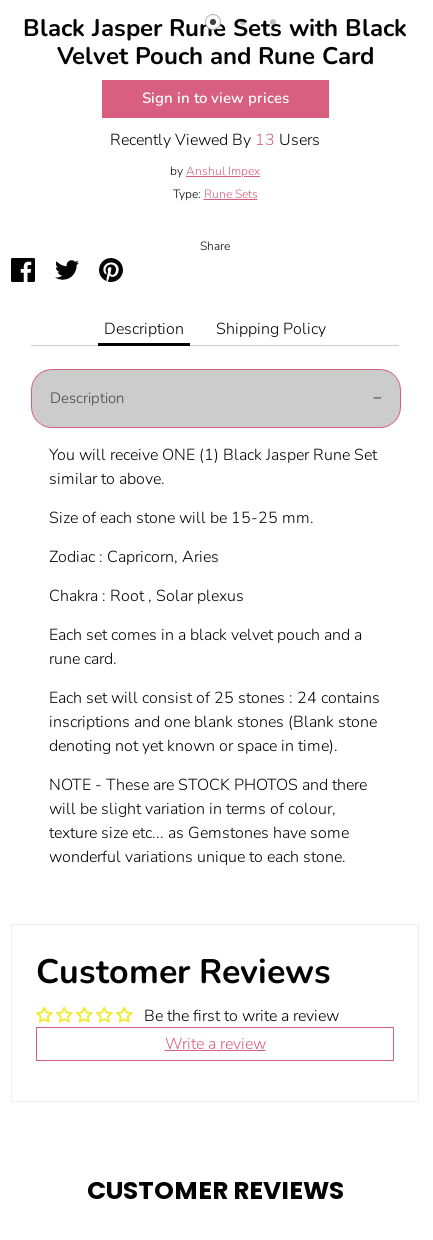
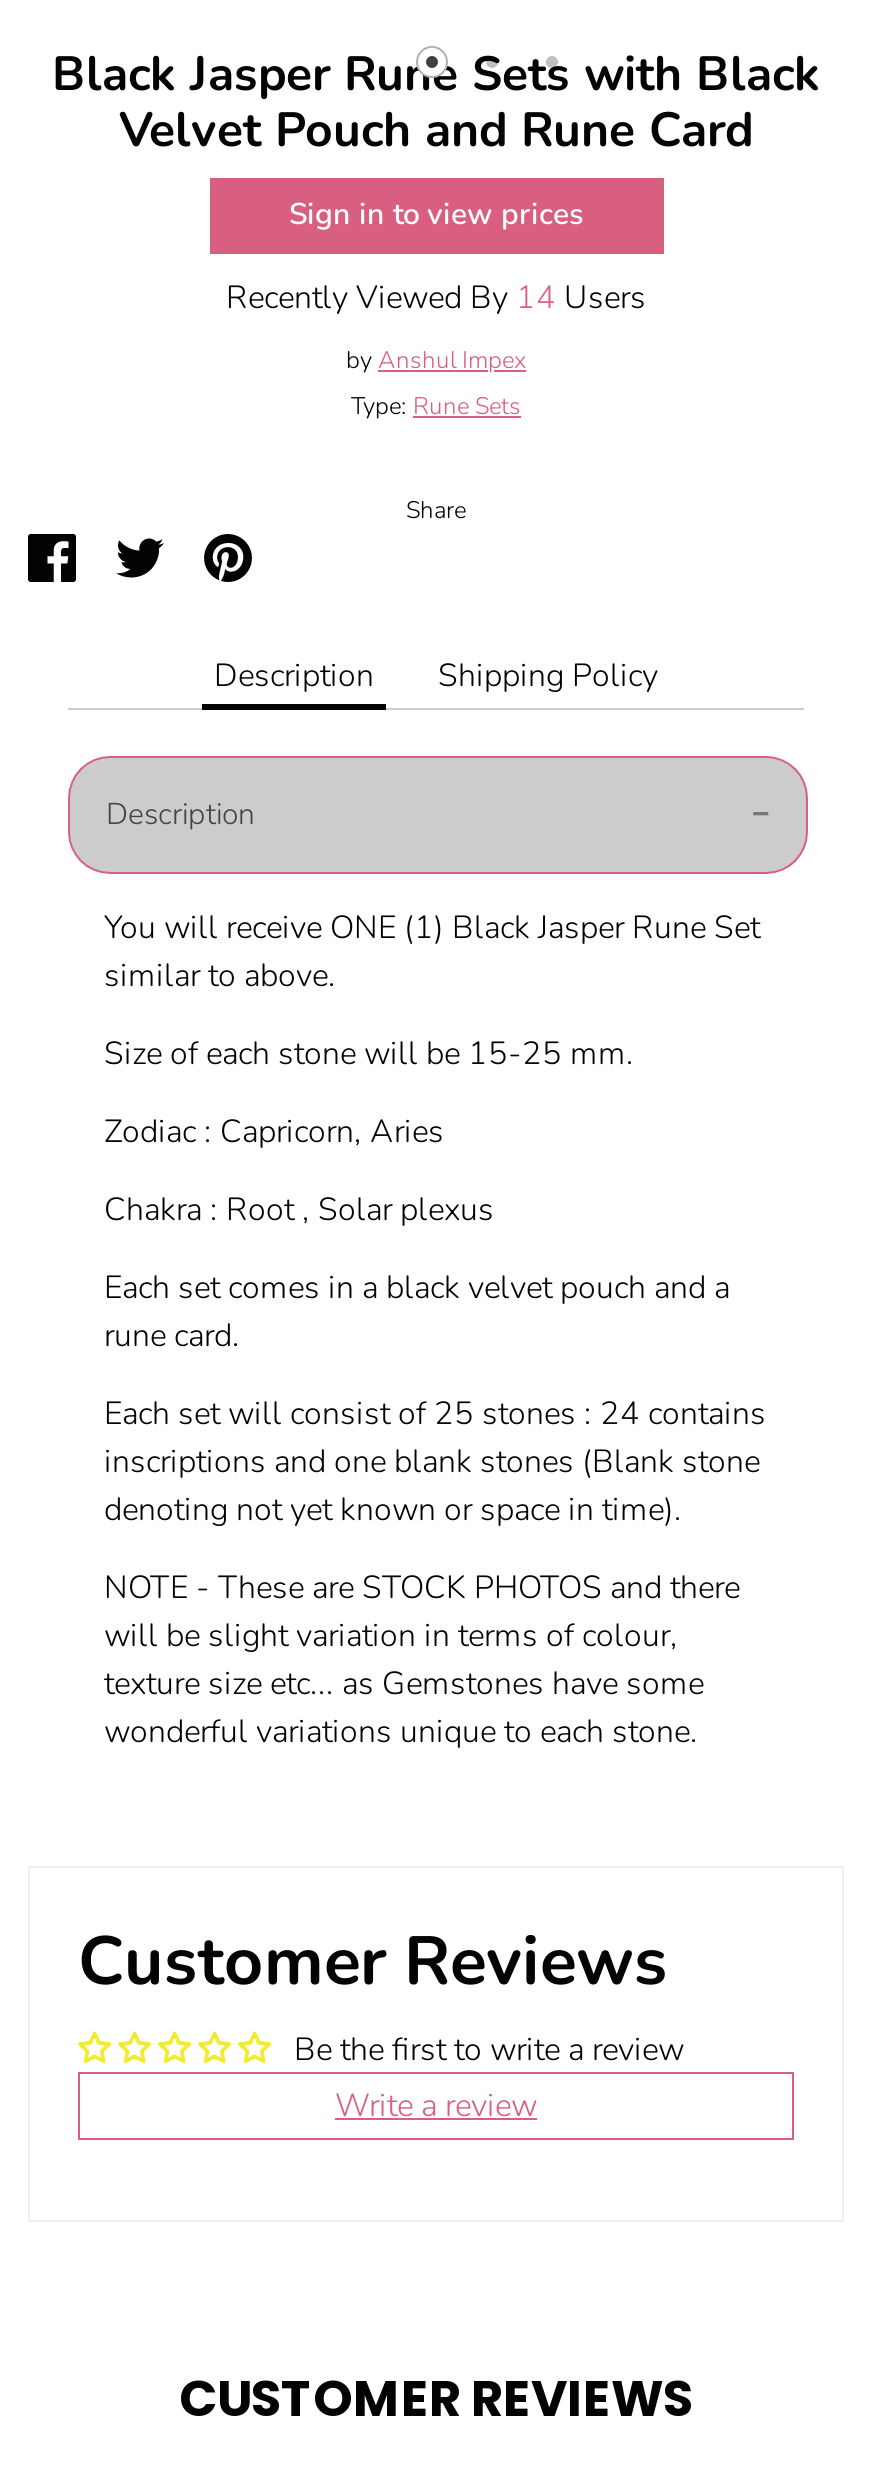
- Recently Viewed By 13 Users
+ Recently Viewed By 14 Users
